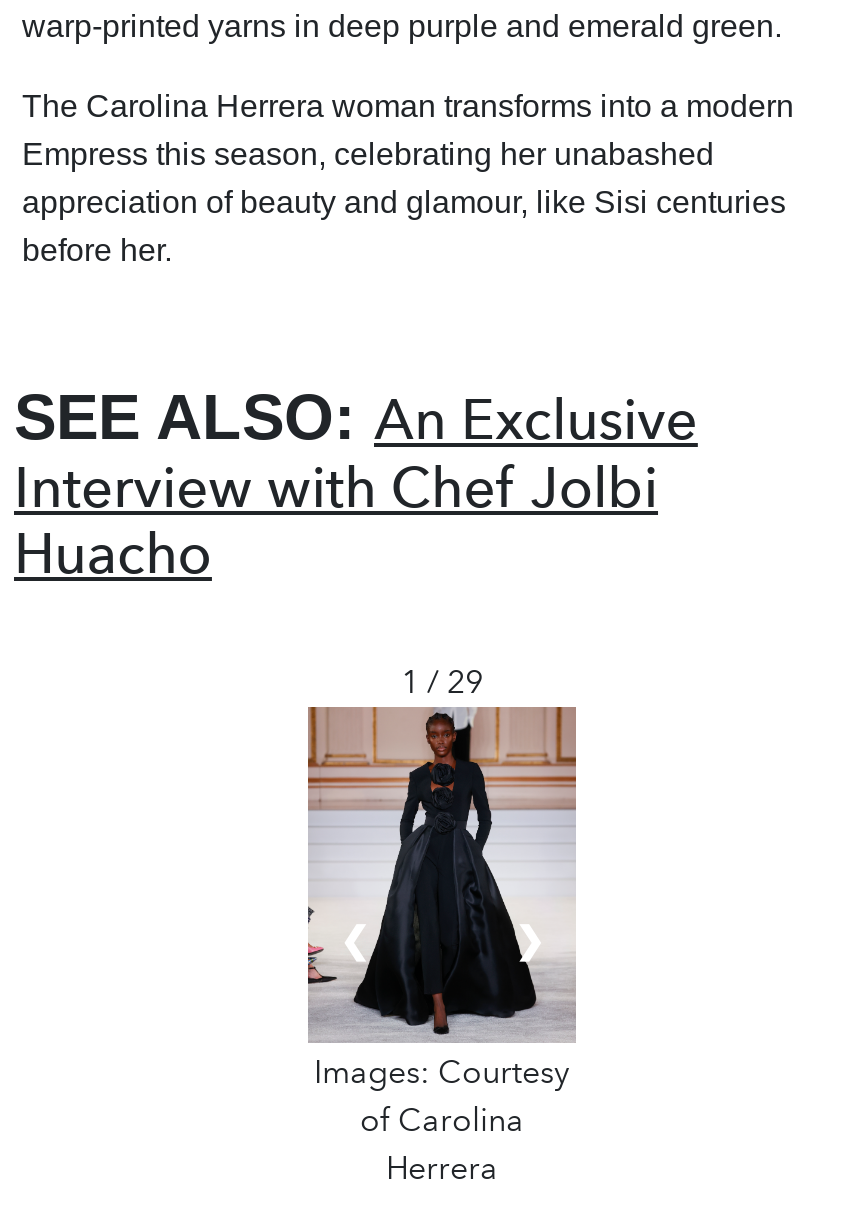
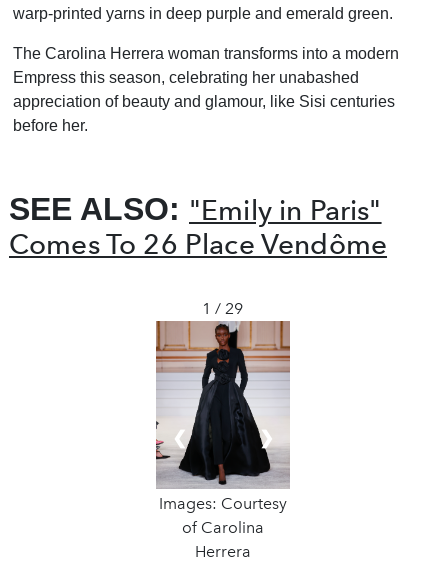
- SEE ALSO: An Exclusive
- Interview with Chef Jolbi
- Huacho
+ SEE ALSO: "Emily in Paris"
+ Comes To 26 Place Vendôme
